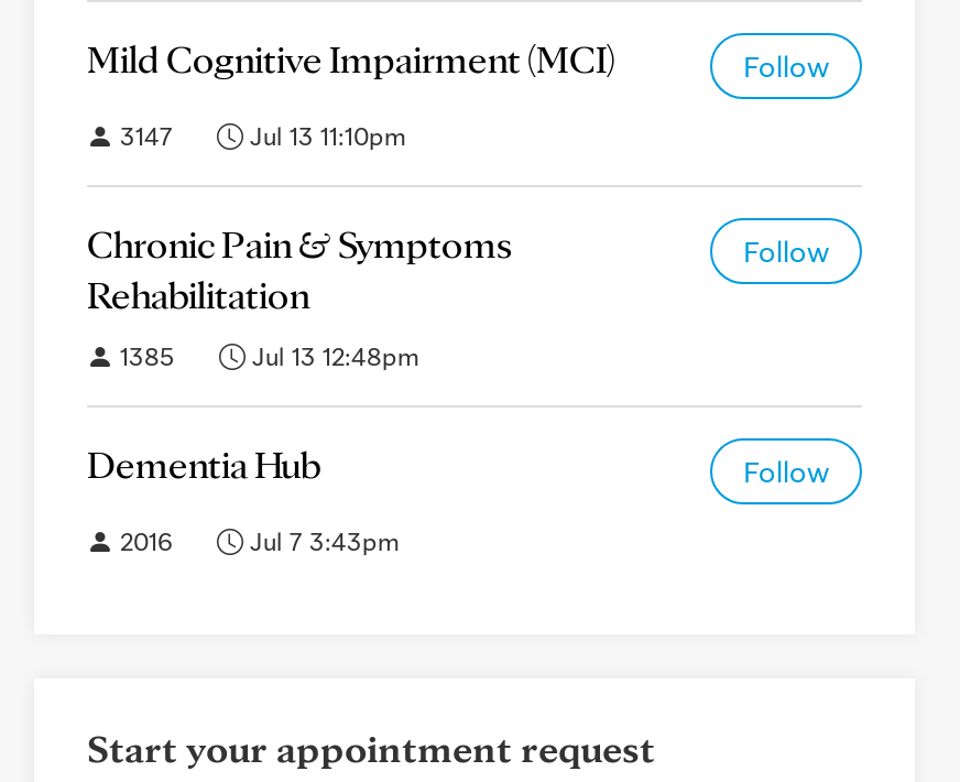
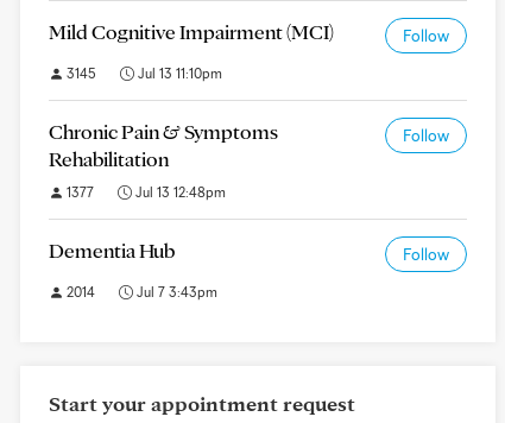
- 3147
+ 3145

- 1385
+ 1377

- 2016
+ 2014
